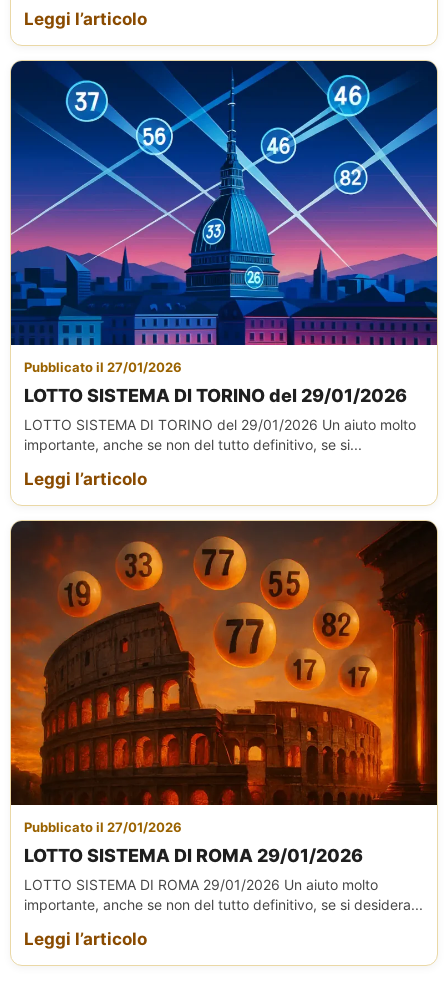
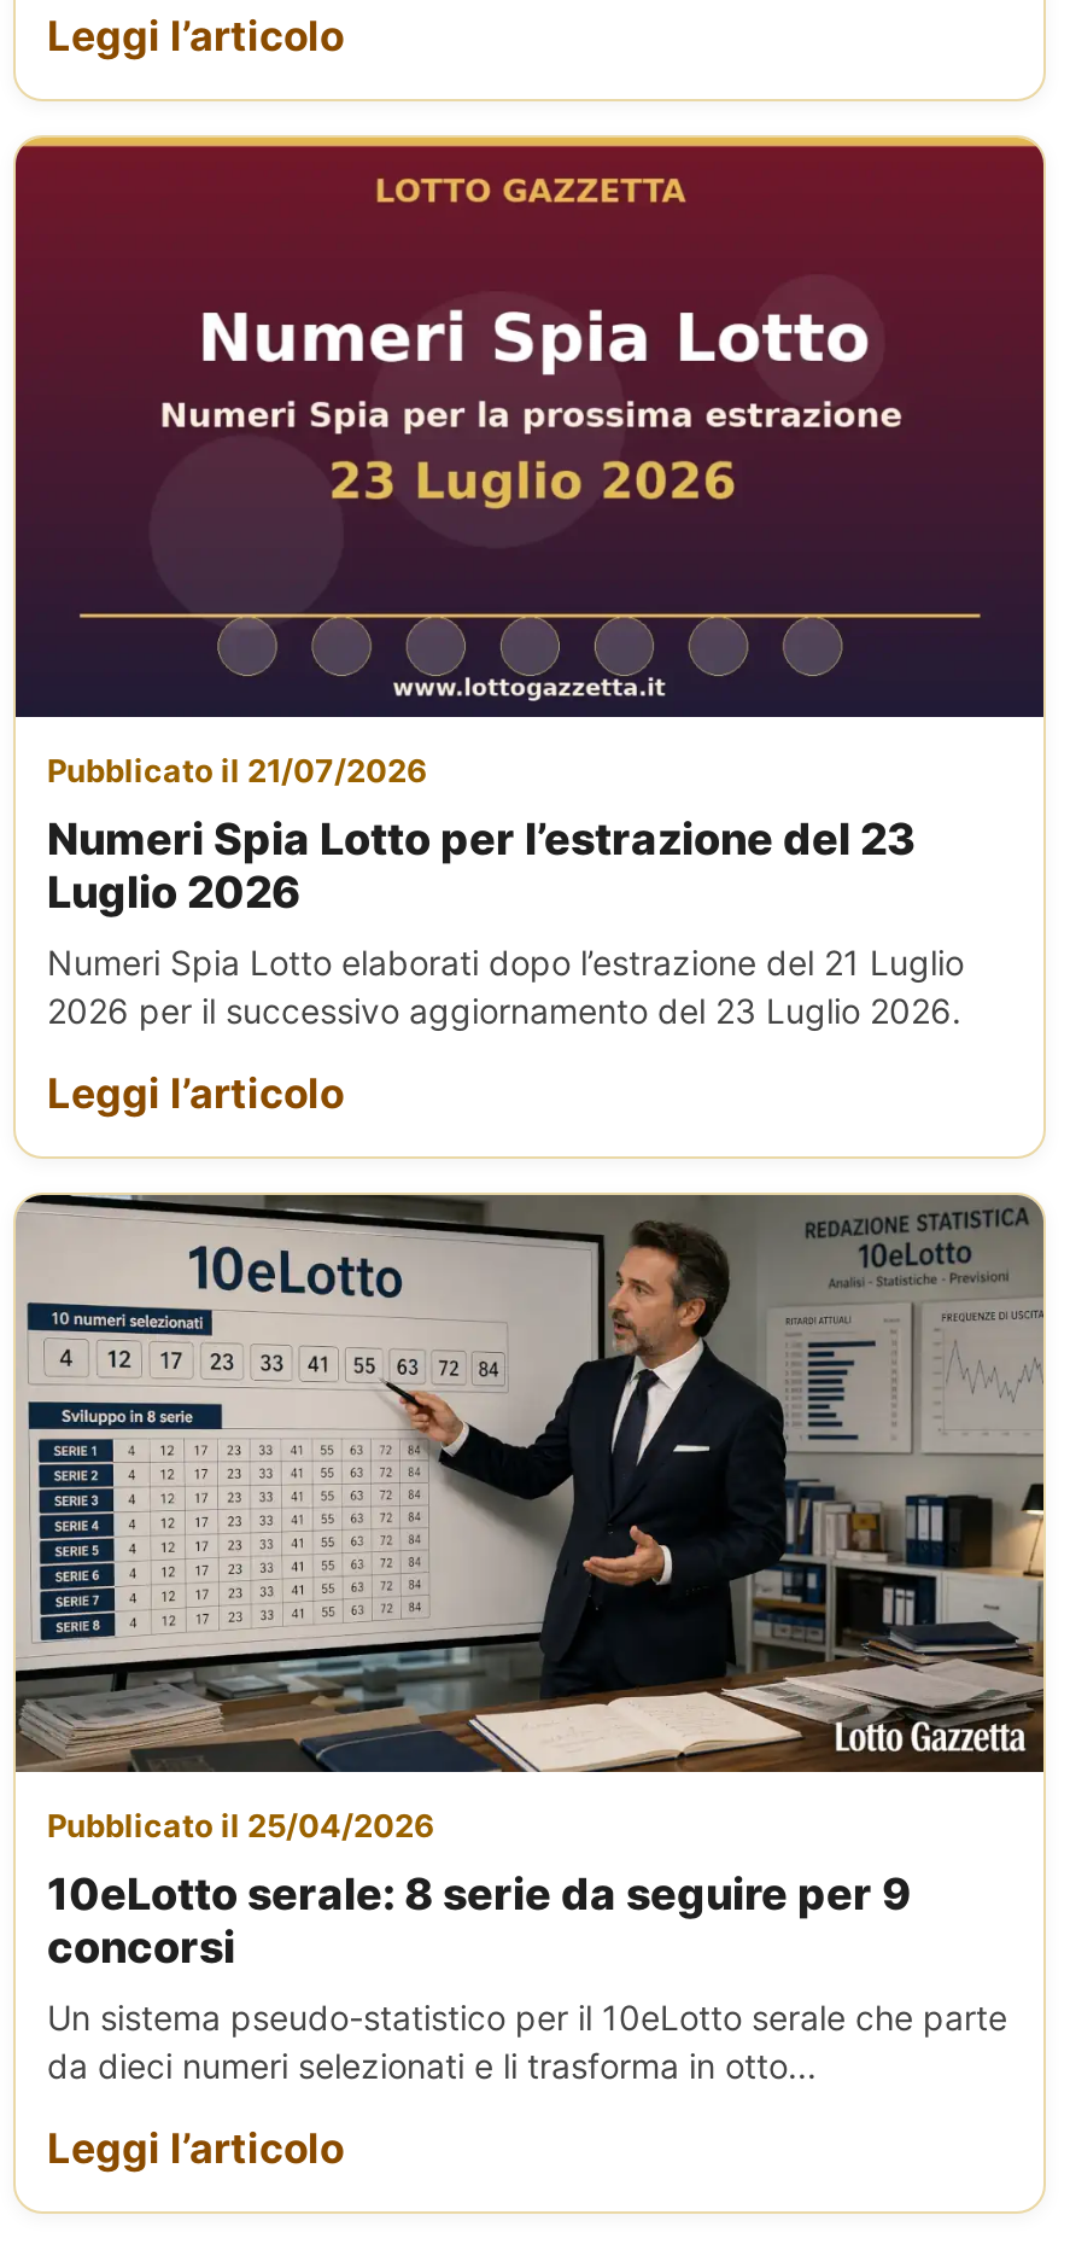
- [image]
- Pubblicato il 27/01/2026
+ [image]
+ Pubblicato il 21/07/2026

- LOTTO SISTEMA DI TORINO del 29/01/2026
+ Numeri Spia Lotto per l’estrazione del 23
+ Luglio 2026

- LOTTO SISTEMA DI TORINO del 29/01/2026 Un aiuto molto
- importante, anche se non del tutto definitivo, se si...
+ Numeri Spia Lotto elaborati dopo l’estrazione del 21 Luglio
+ 2026 per il successivo aggiornamento del 23 Luglio 2026.

- [image]
- Pubblicato il 27/01/2026
+ [image]
+ Pubblicato il 25/04/2026

- LOTTO SISTEMA DI ROMA 29/01/2026
+ 10eLotto serale: 8 serie da seguire per 9
+ concorsi

- LOTTO SISTEMA DI ROMA 29/01/2026 Un aiuto molto
- importante, anche se non del tutto definitivo, se si desidera...
+ Un sistema pseudo-statistico per il 10eLotto serale che parte
+ da dieci numeri selezionati e li trasforma in otto...
